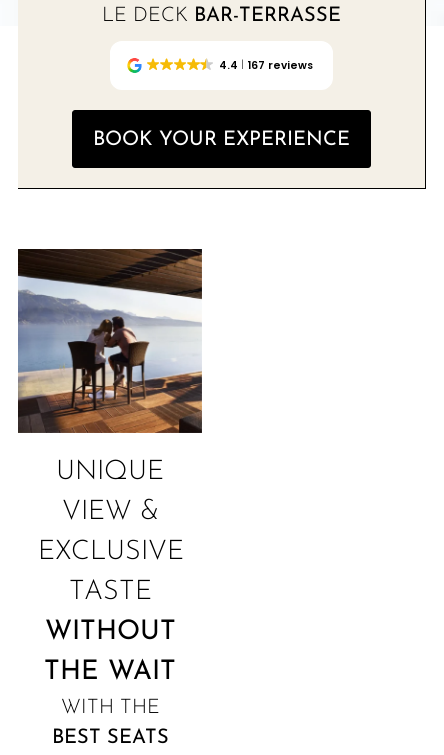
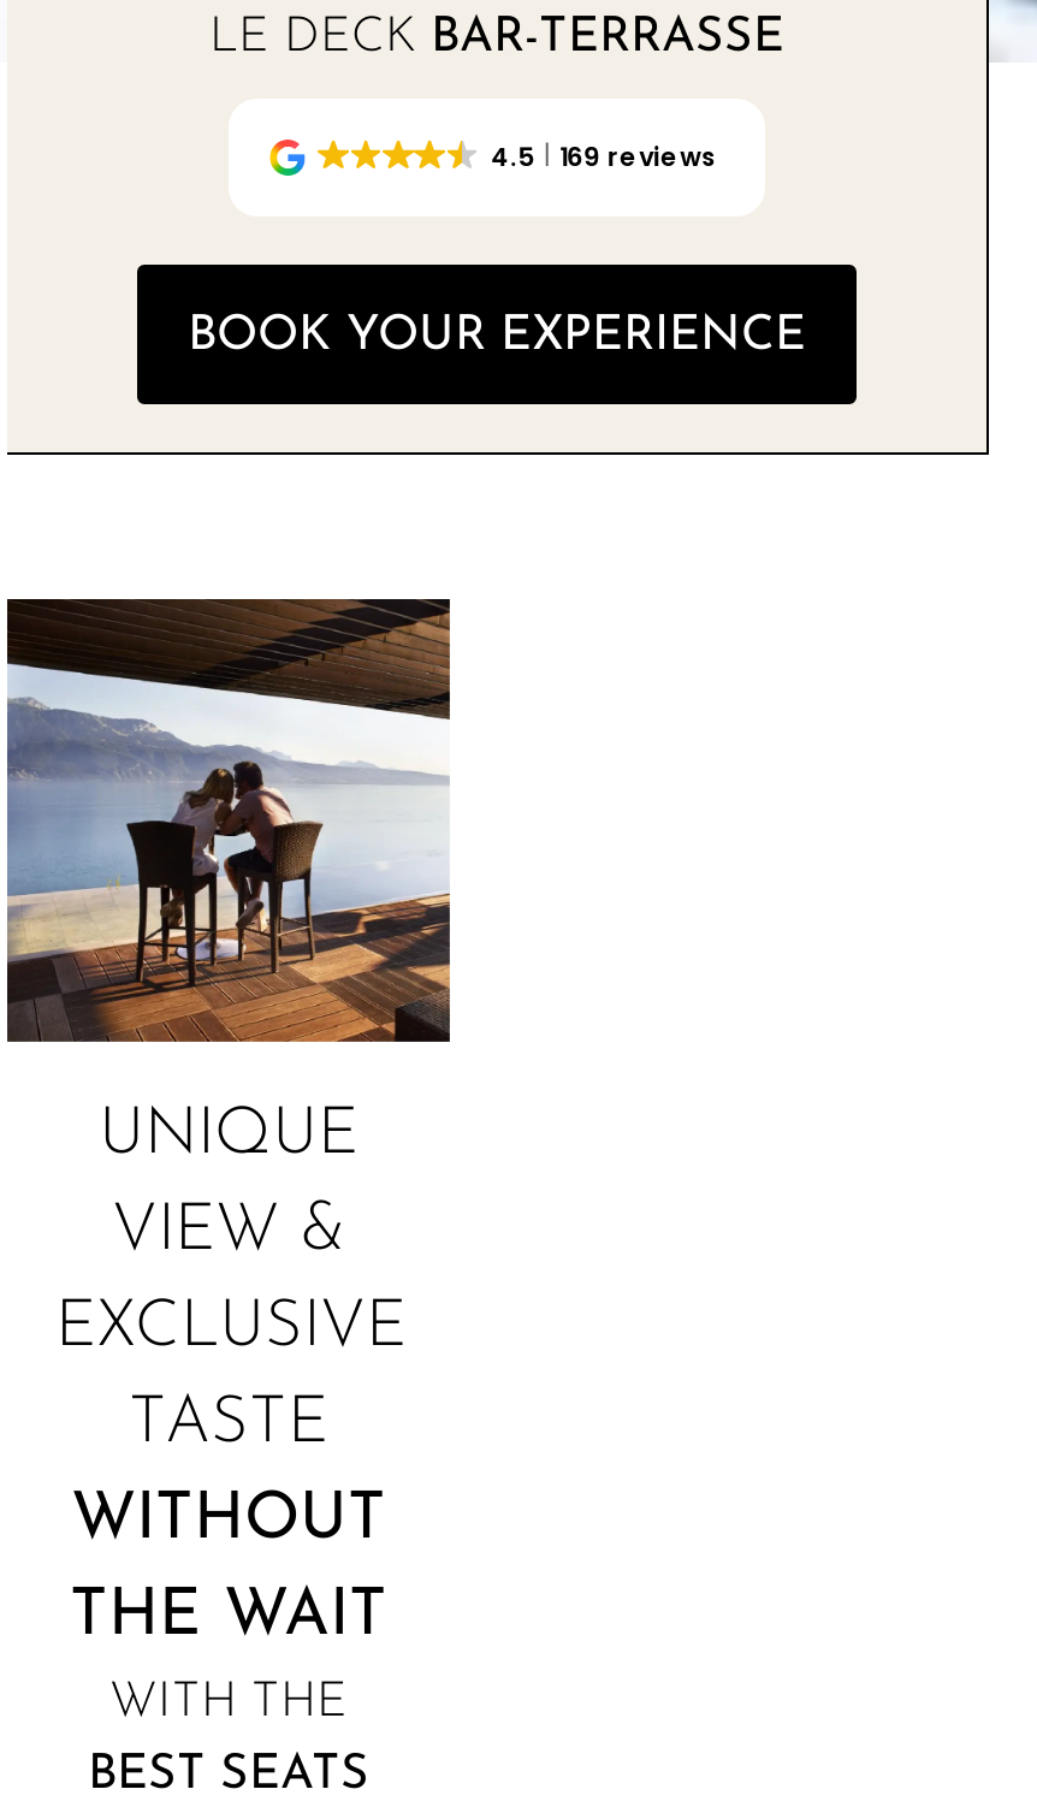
- 4.4
+ 4.5

- 167 reviews
+ 169 reviews
